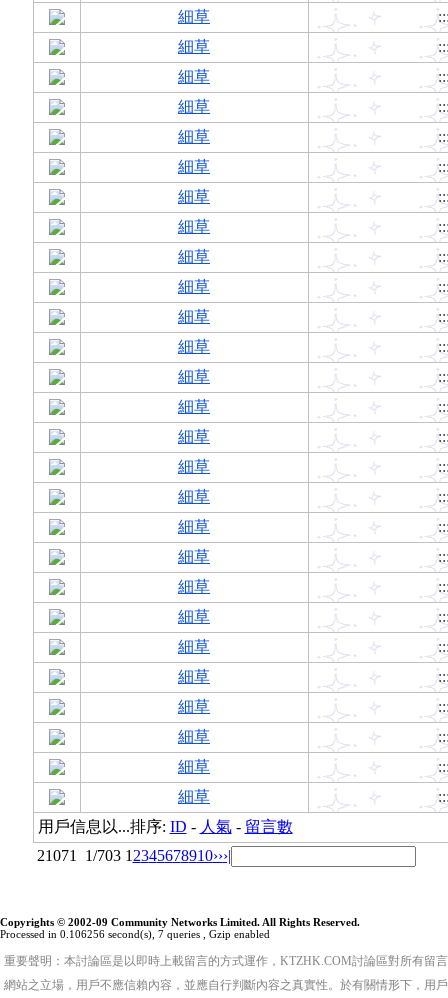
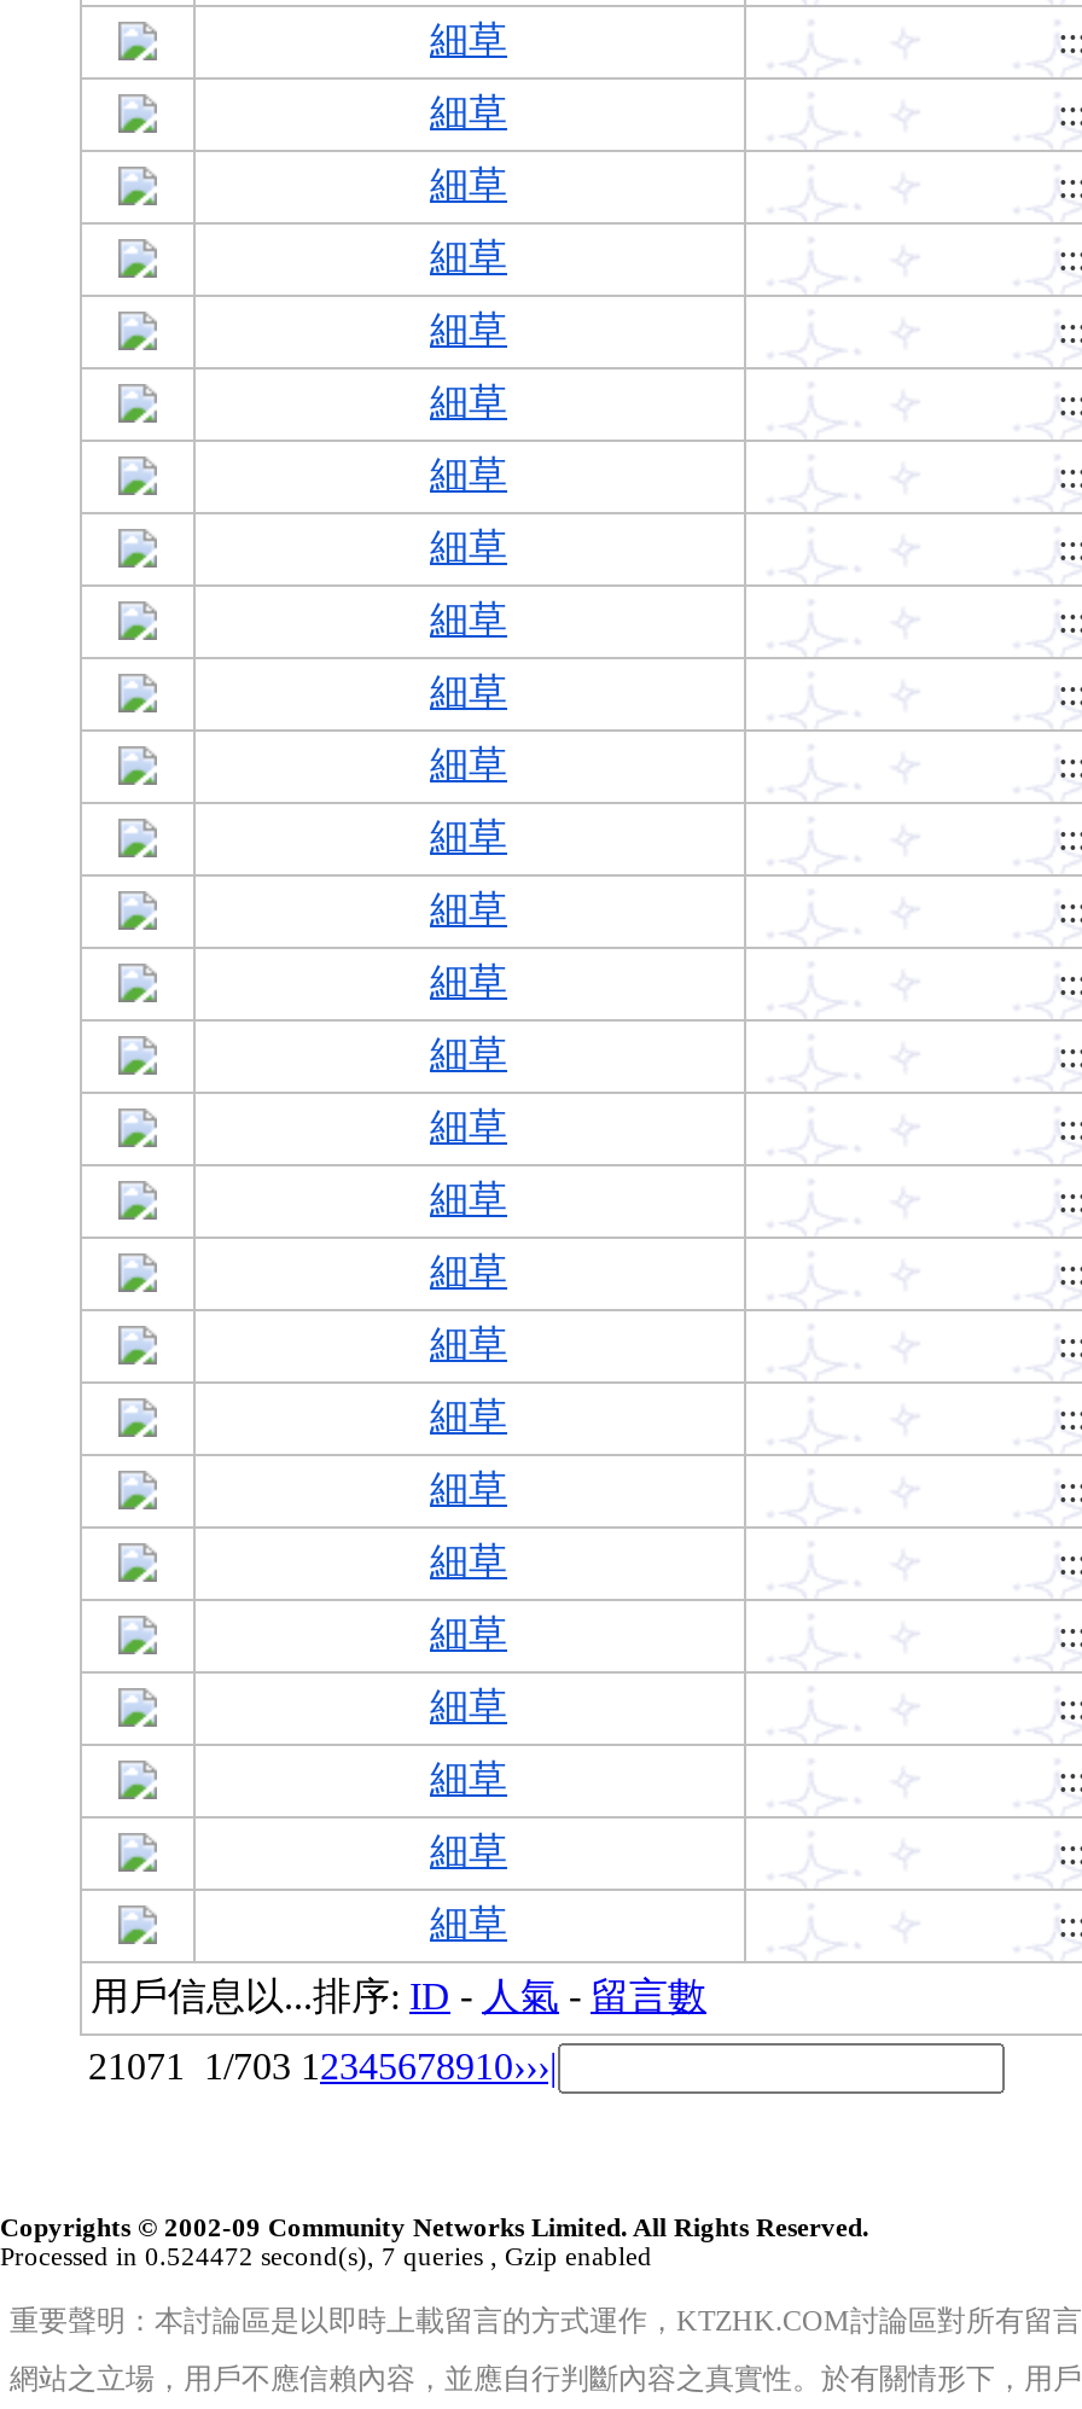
- Processed in 0.106256 second(s), 7 queries , Gzip enabled
+ Processed in 0.524472 second(s), 7 queries , Gzip enabled
